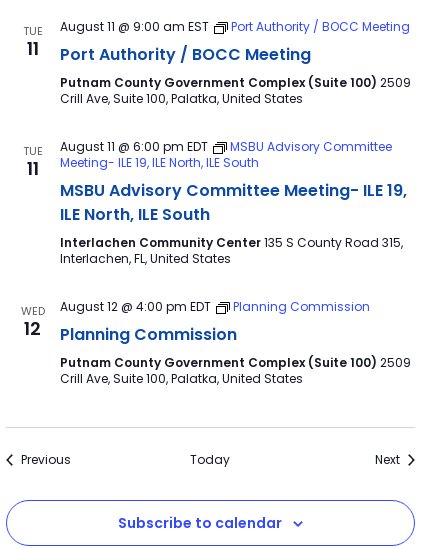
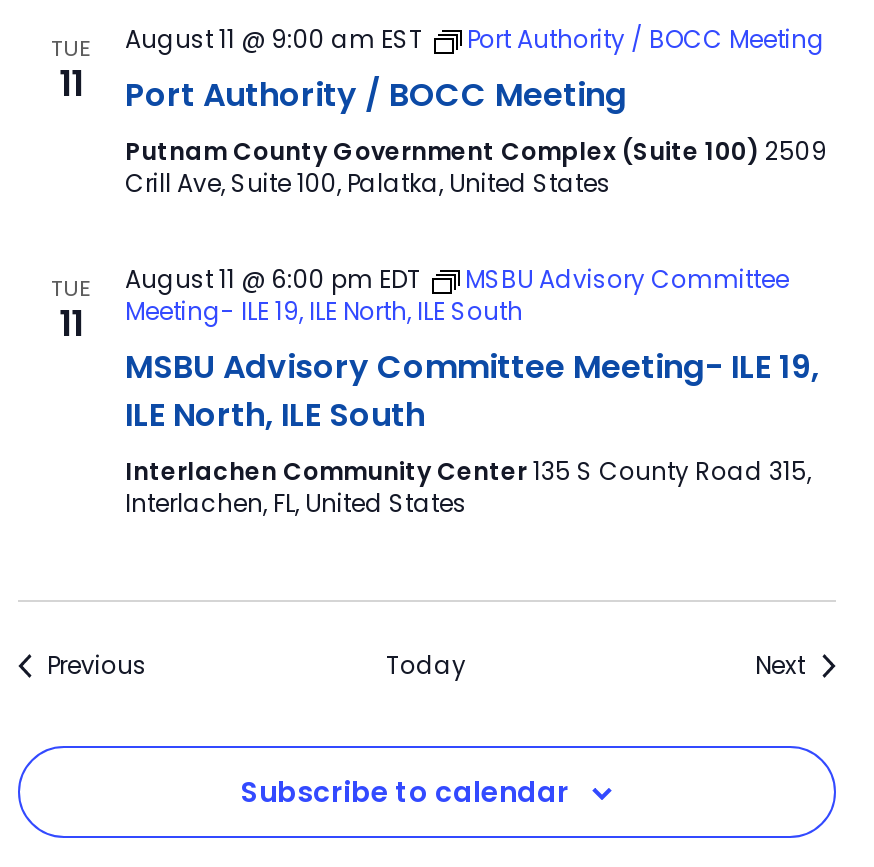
- WED
- 12

- August 12 @ 4:00 pm EDT
- Planning Commission
- Planning Commission
- Putnam County Government Complex (Suite 100) 2509
- Crill Ave, Suite 100, Palatka, United States
